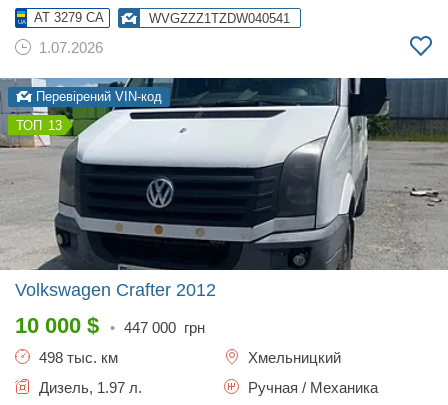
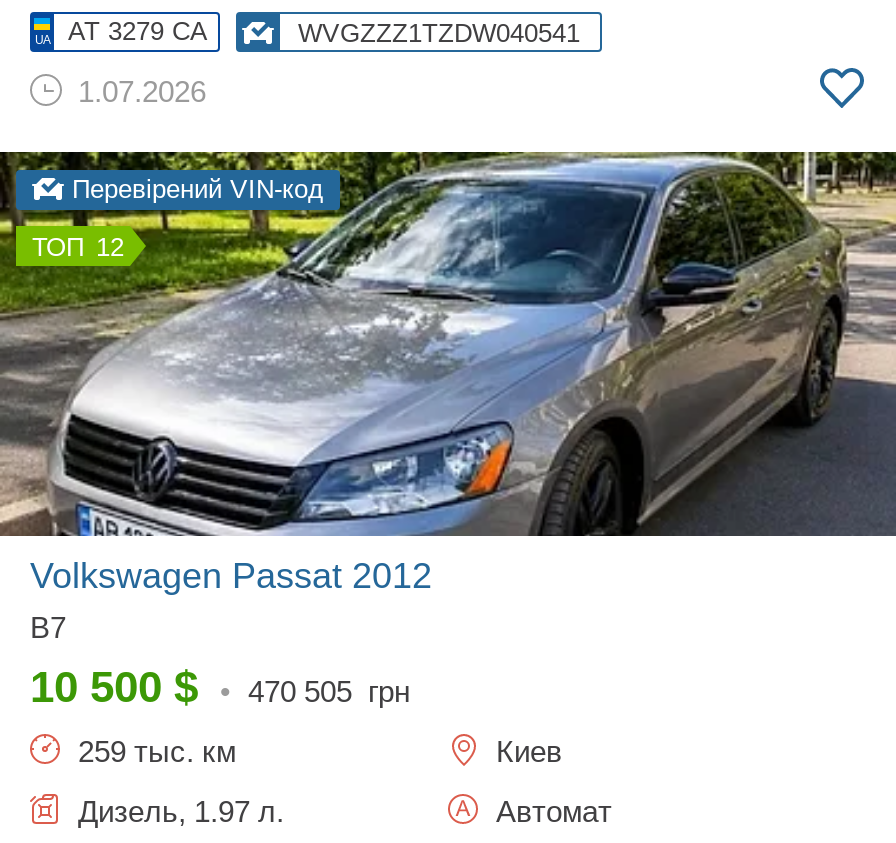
- [image]
- 13
+ [image]
+ 12

- Volkswagen Crafter 2012
- 10 000 $ • 447 000 грн
- 498 тыс. км
- Хмельницкий
+ Volkswagen Passat 2012
+ B7
+ 10 500 $ • 470 505 грн
+ 259 тыс. км
+ Киев

- Ручная / Механика
+ Автомат
